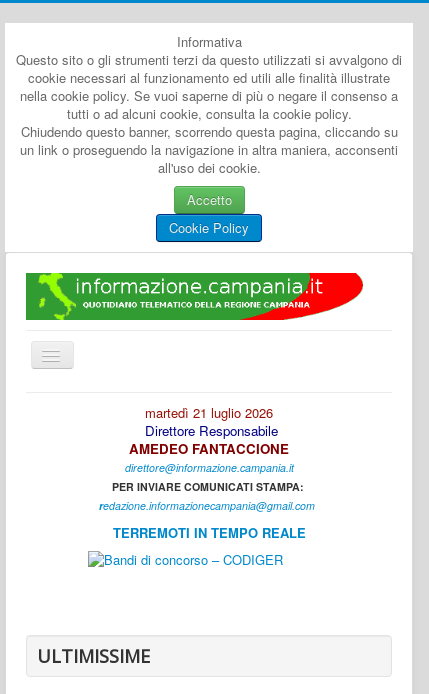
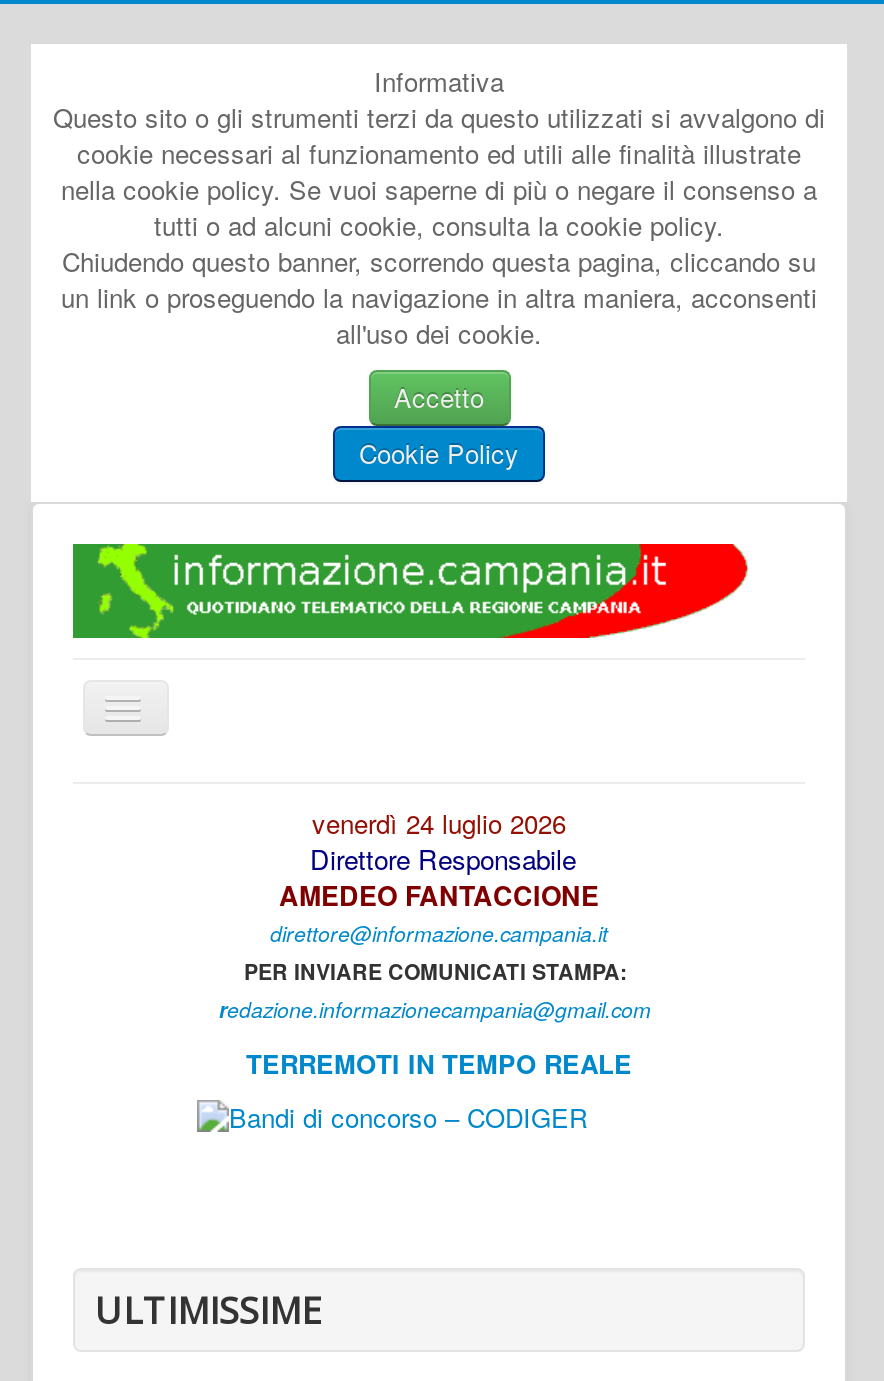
- martedì 21 luglio 2026
+ venerdì 24 luglio 2026
